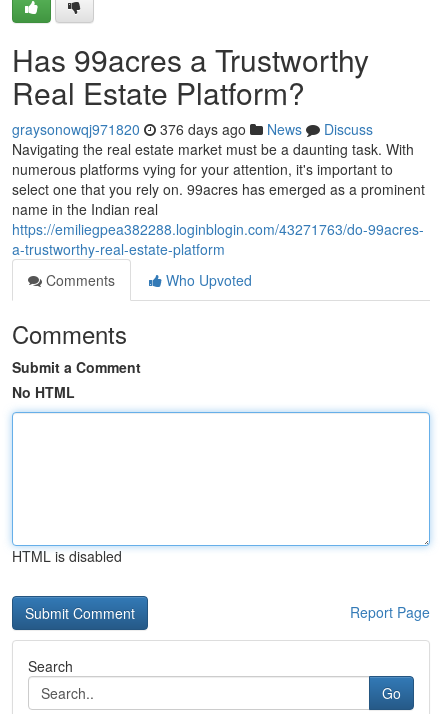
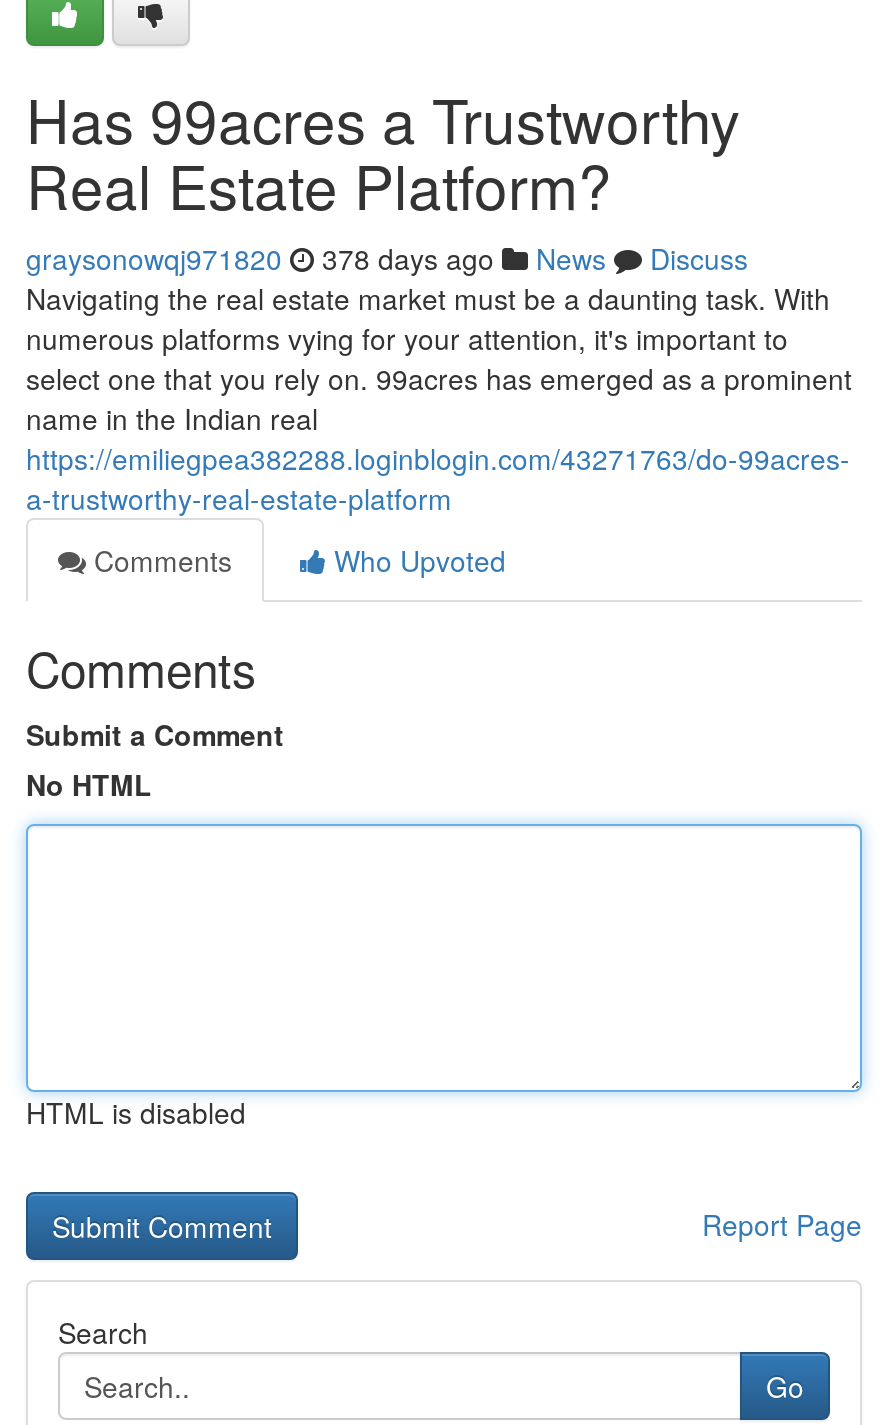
- graysonowqj971820 376 days ago News Discuss
+ graysonowqj971820 378 days ago News Discuss
